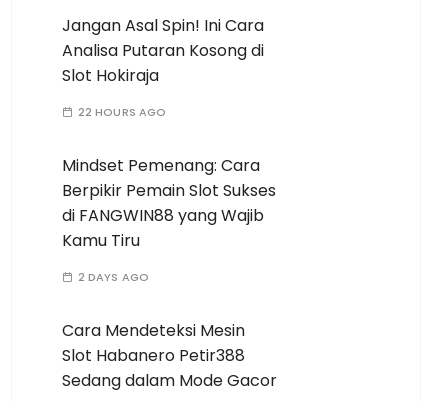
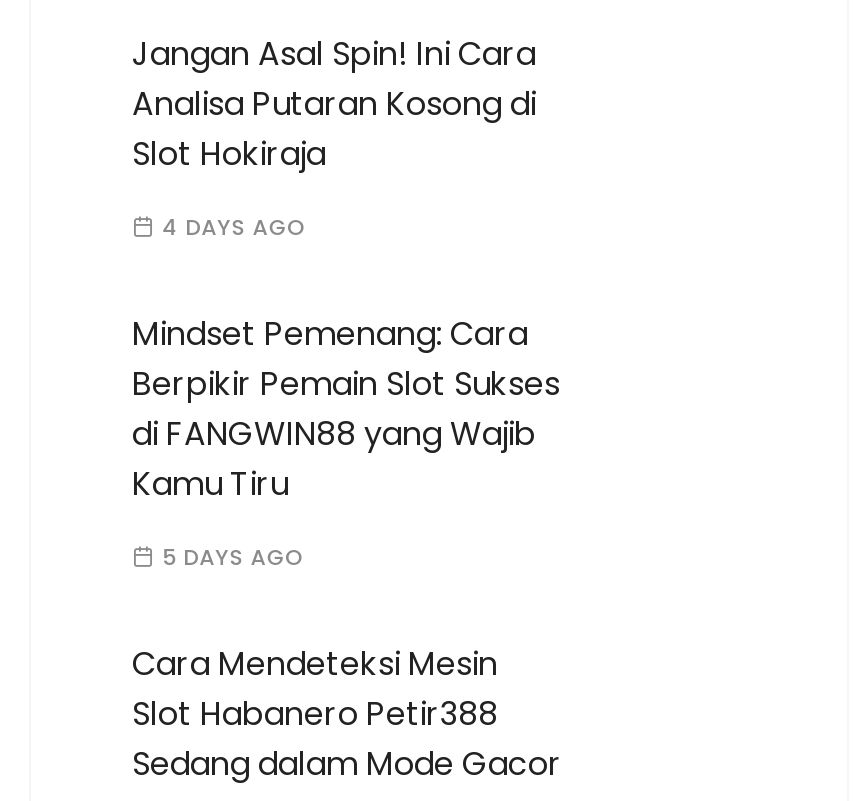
- 22 HOURS AGO
+ 4 DAYS AGO

- 2 DAYS AGO
+ 5 DAYS AGO
